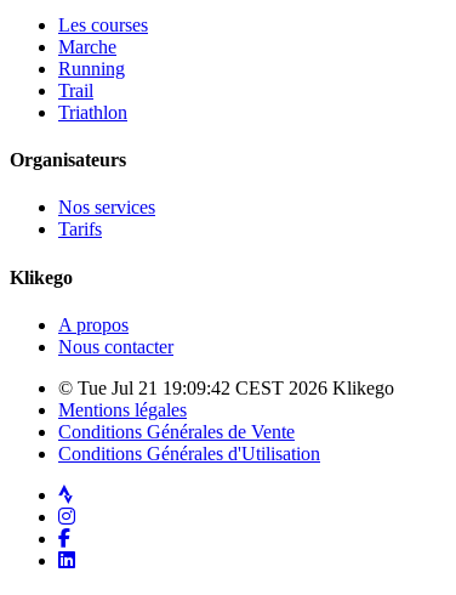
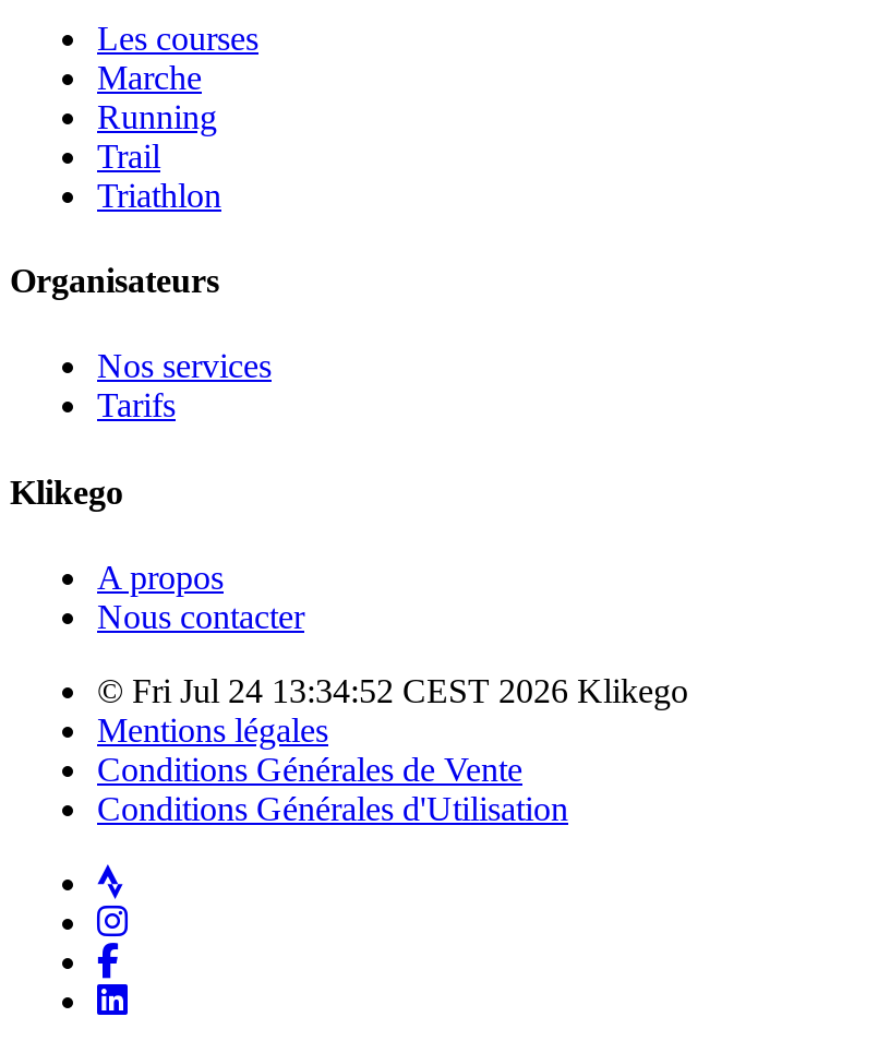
- © Tue Jul 21 19:09:42 CEST 2026 Klikego
+ © Fri Jul 24 13:34:52 CEST 2026 Klikego
